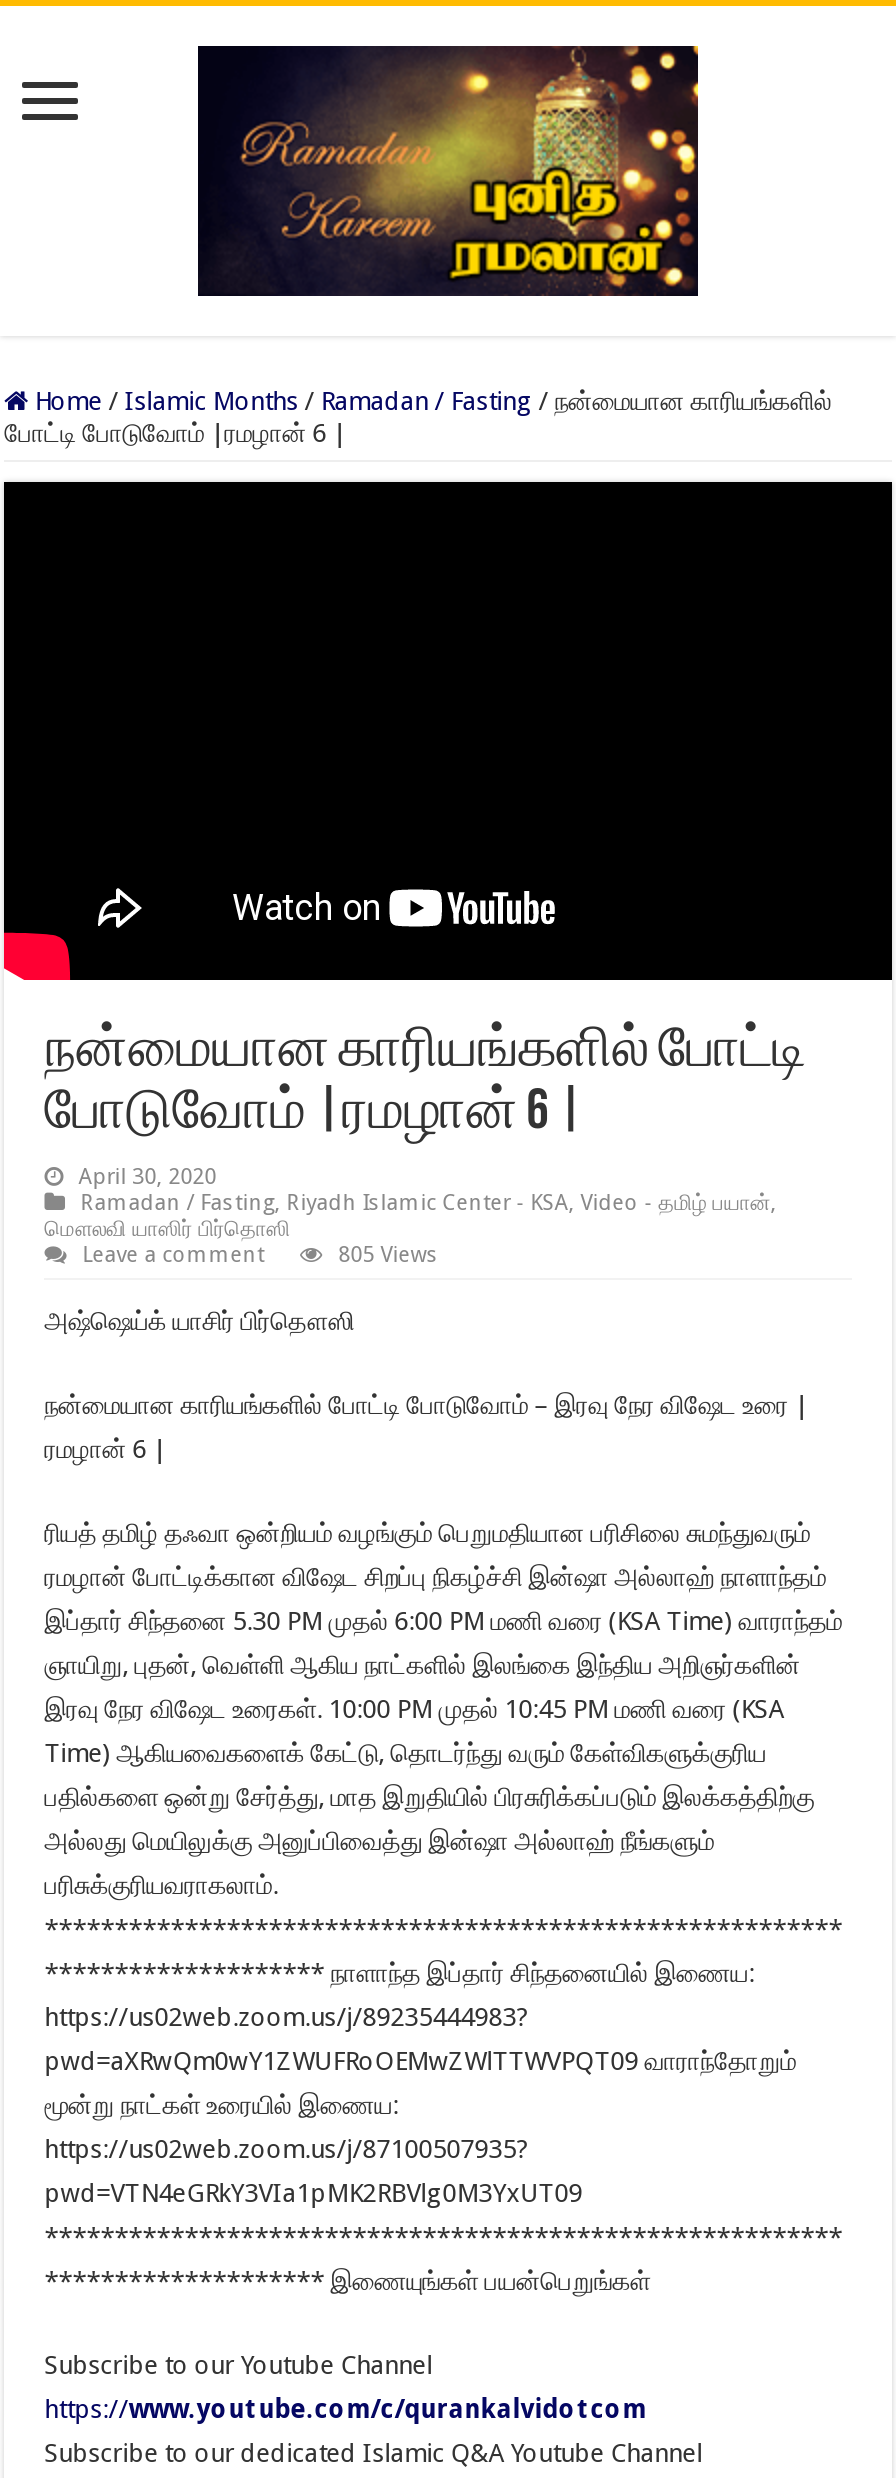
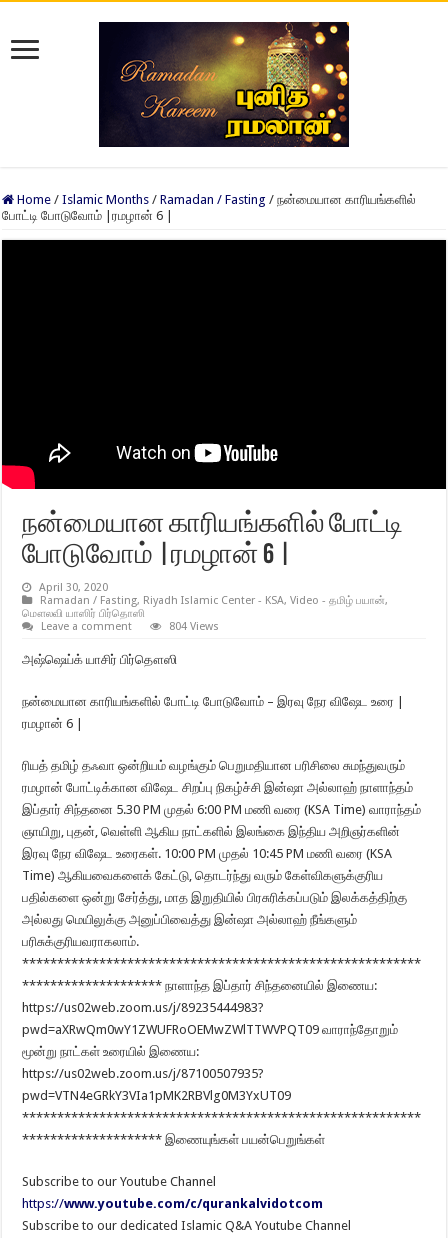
- 805 Views
+ 804 Views
